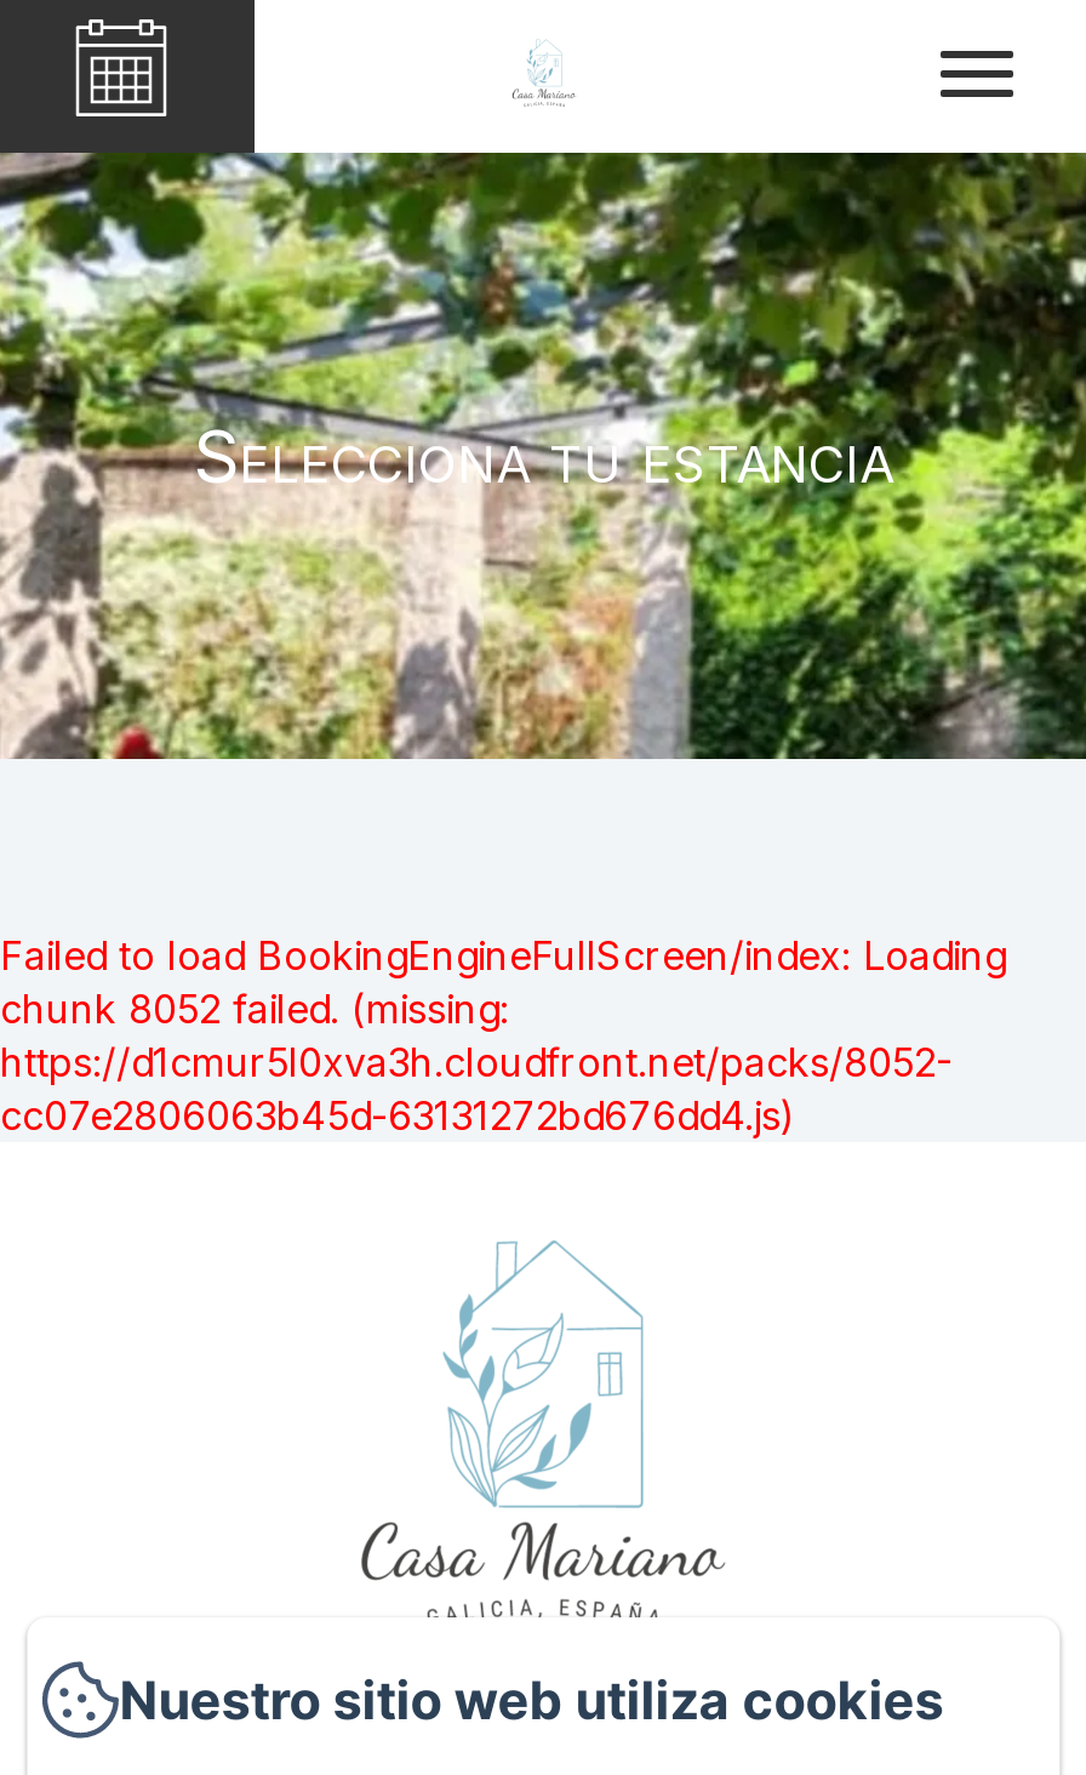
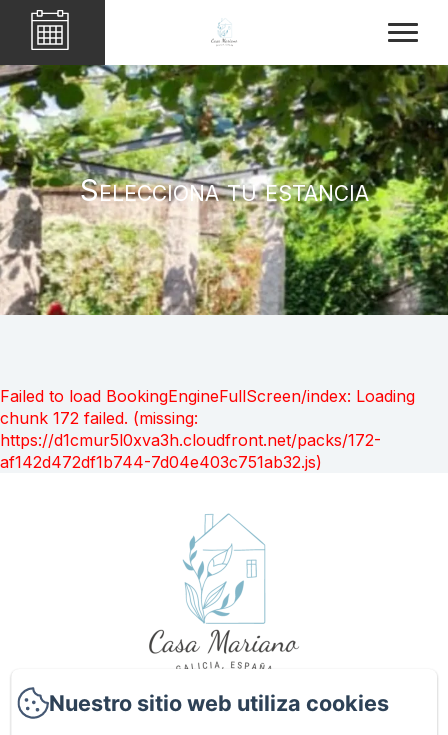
- chunk 8052 failed. (missing:
- https://d1cmur5l0xva3h.cloudfront.net/packs/8052-
- cc07e2806063b45d-63131272bd676dd4.js)
+ chunk 172 failed. (missing:
+ https://d1cmur5l0xva3h.cloudfront.net/packs/172-
+ af142d472df1b744-7d04e403c751ab32.js)
